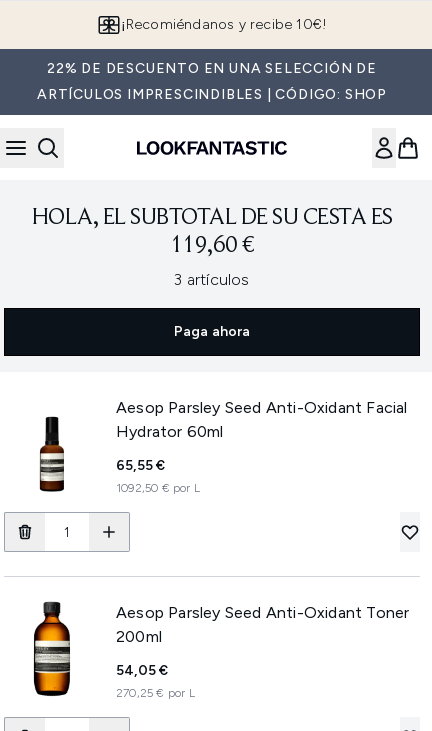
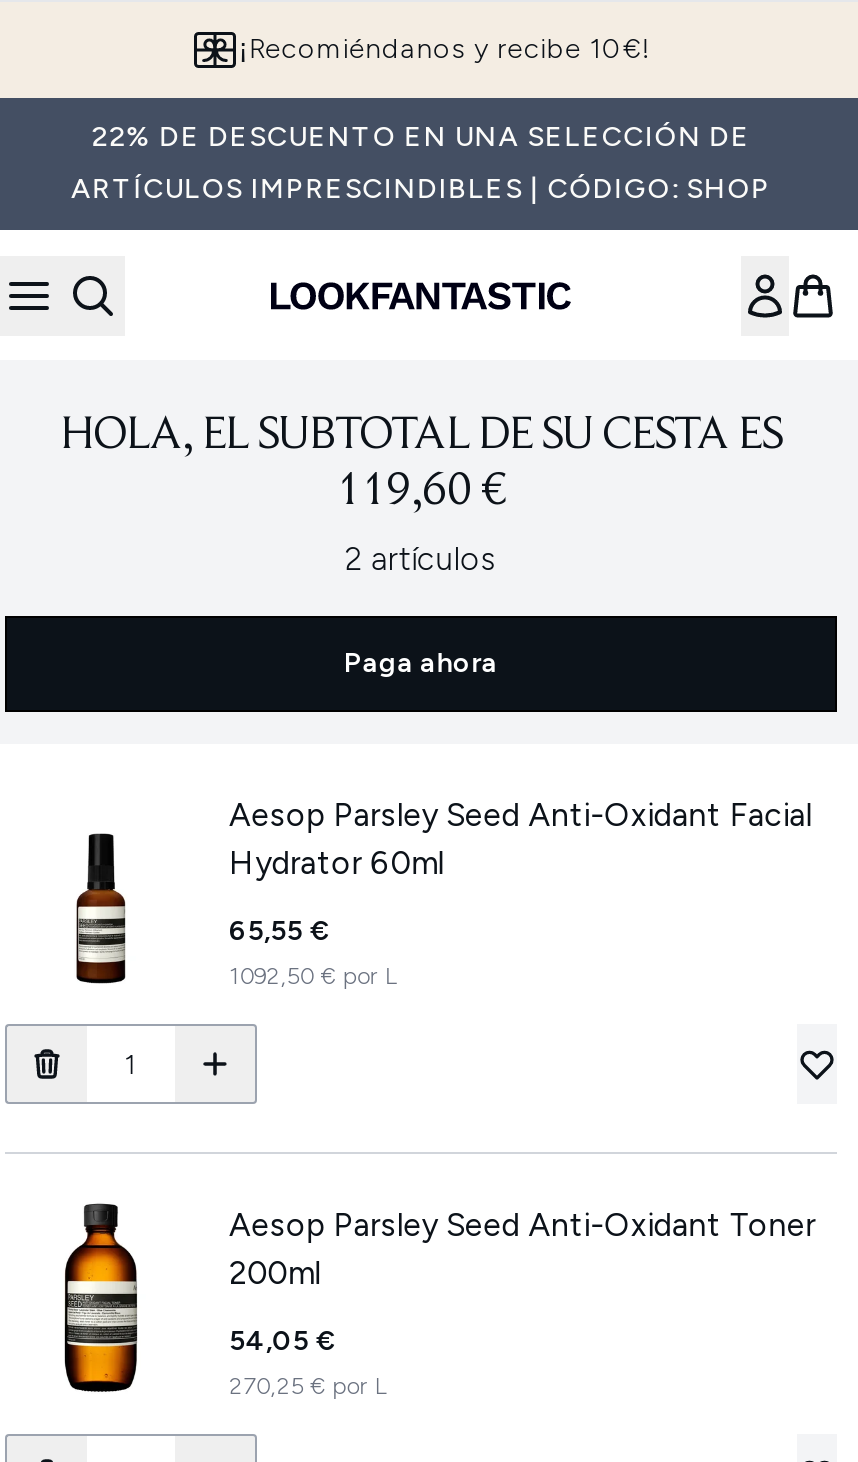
- 3 artículos,
+ 2 artículos,
